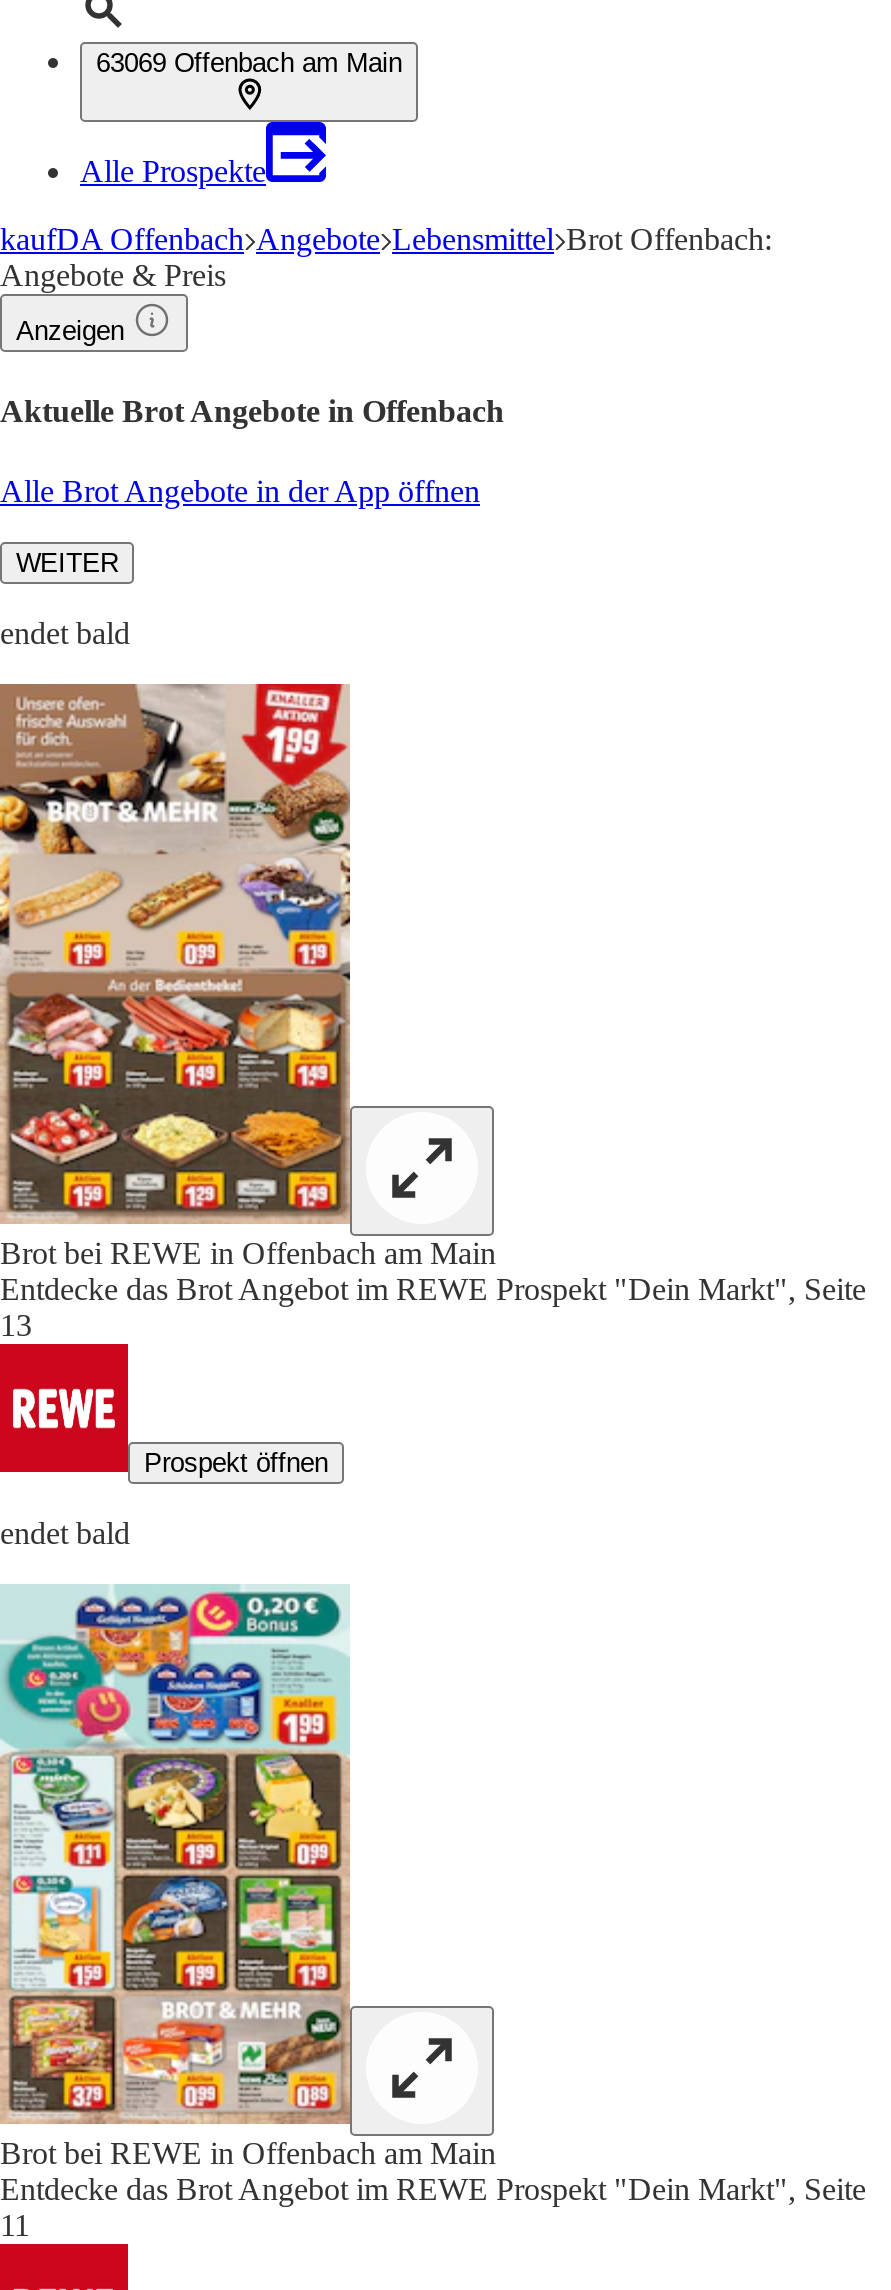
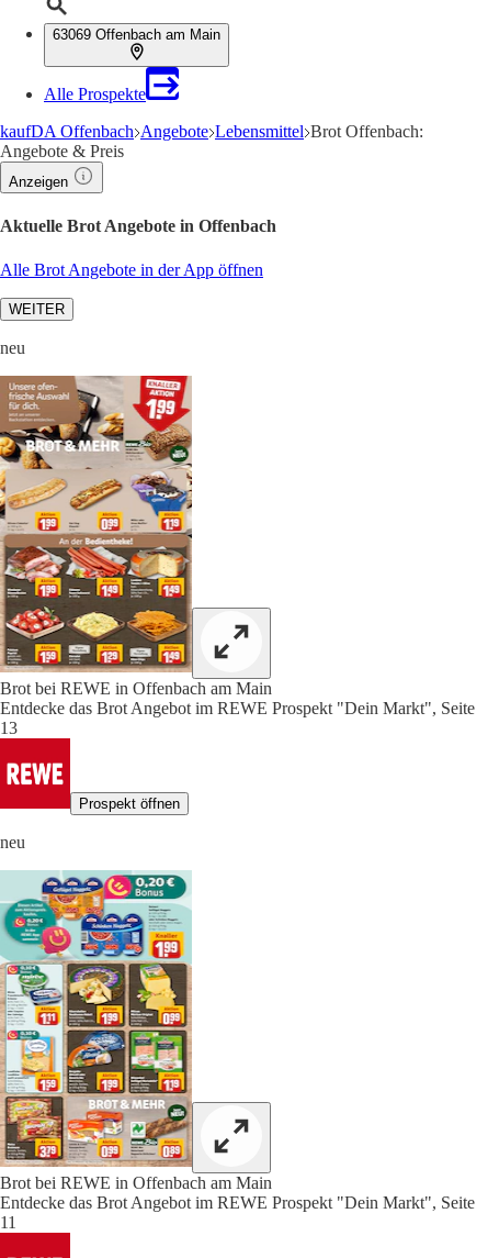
- endet bald
+ neu

- endet bald
+ neu
